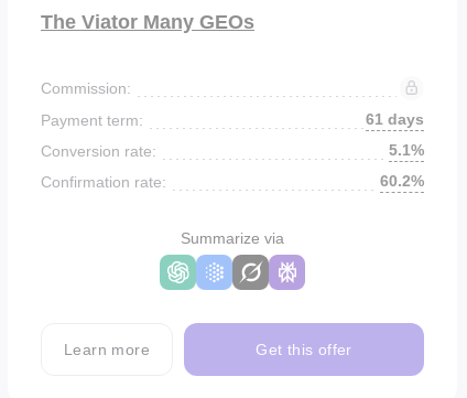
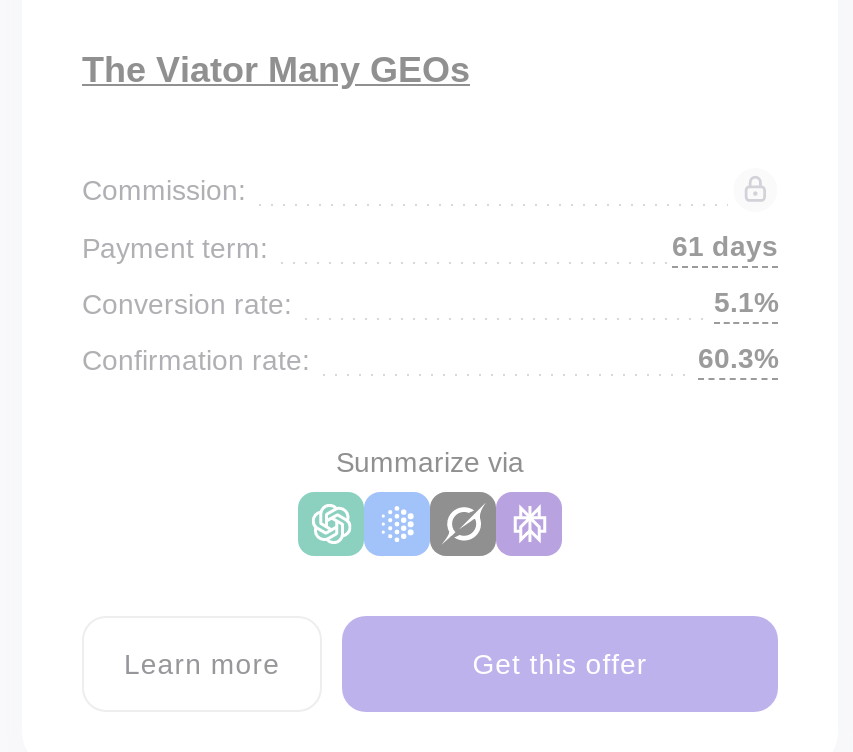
- 60.2%
+ 60.3%
